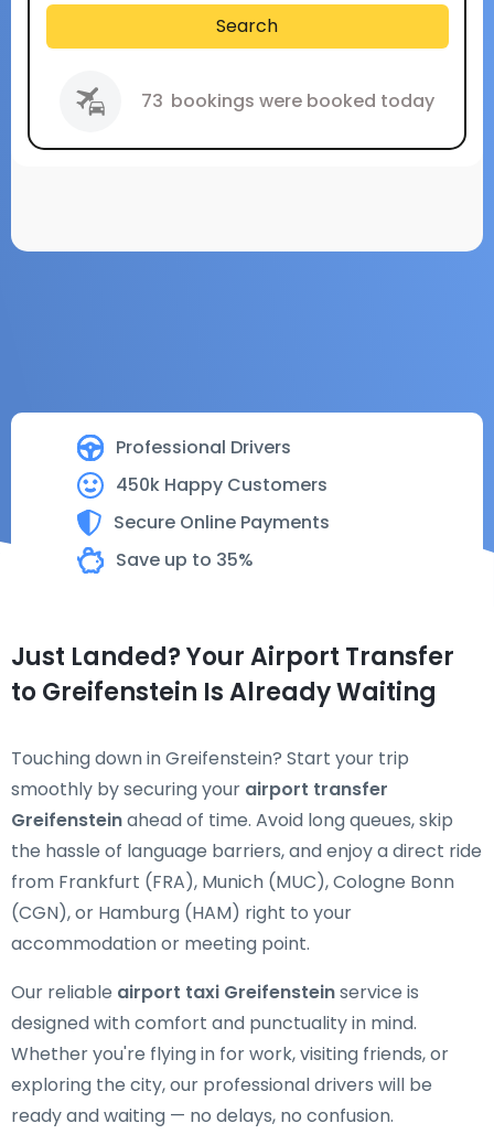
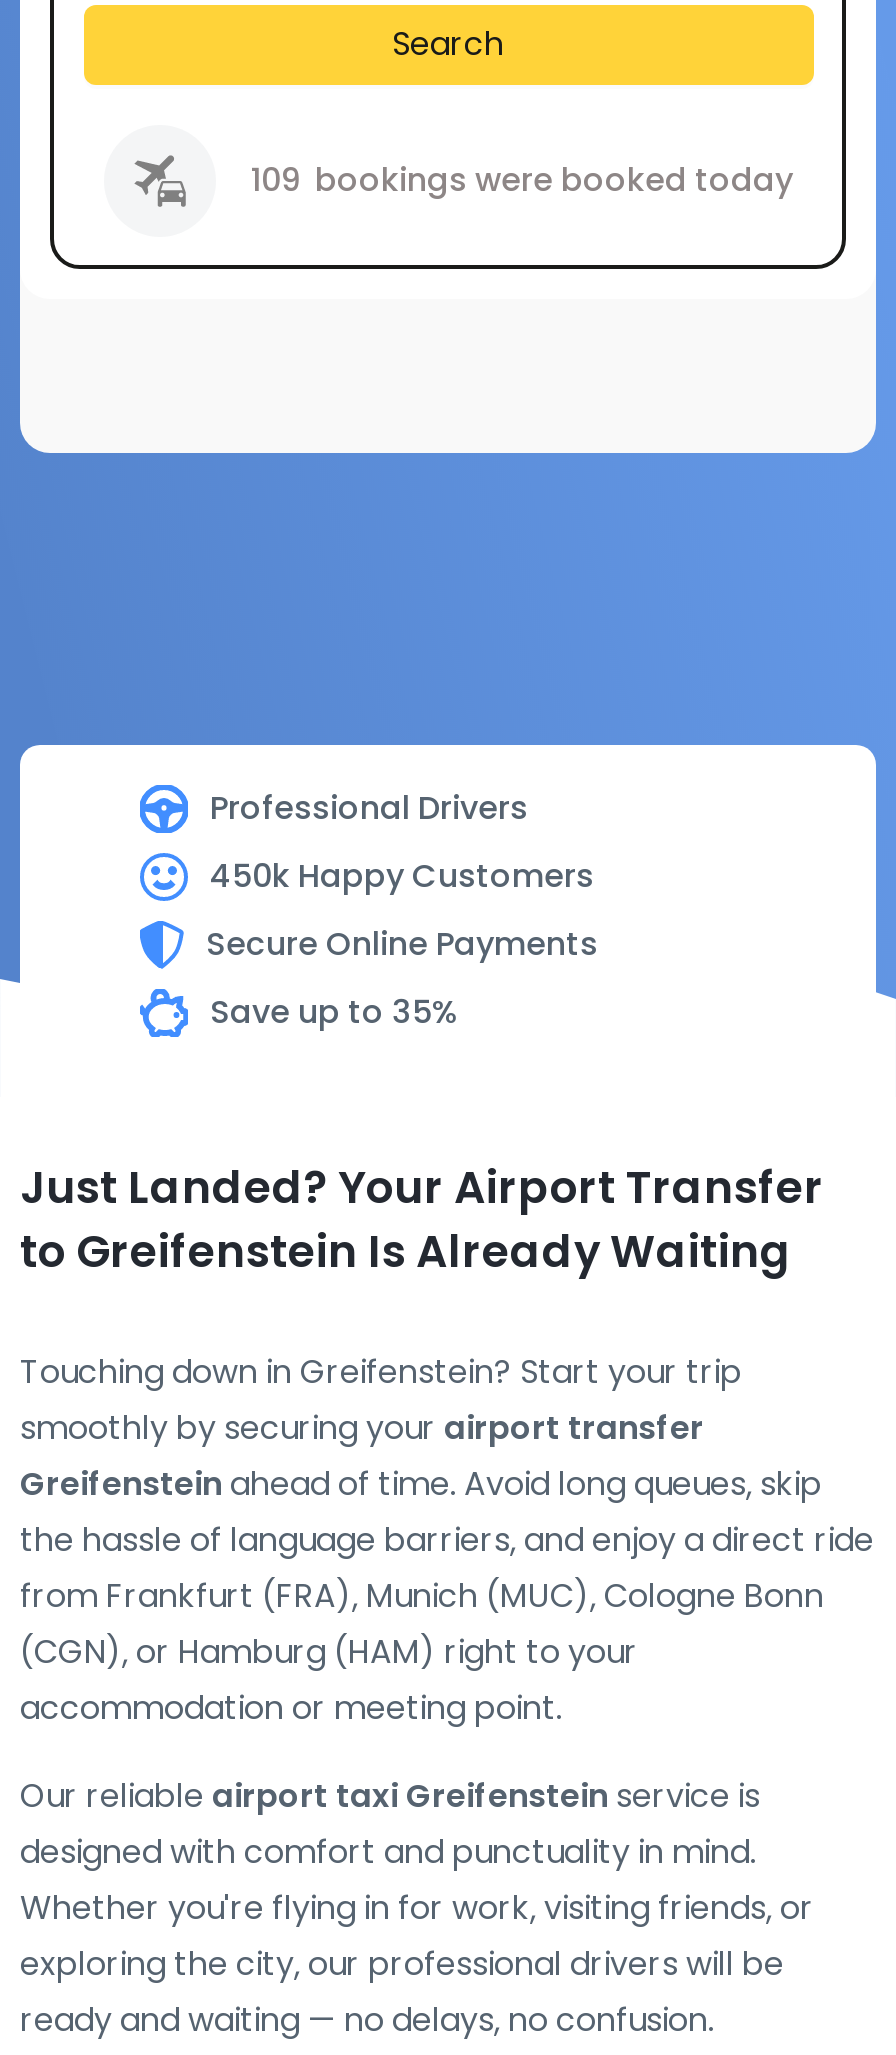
- 73 bookings were booked today
+ 109 bookings were booked today
